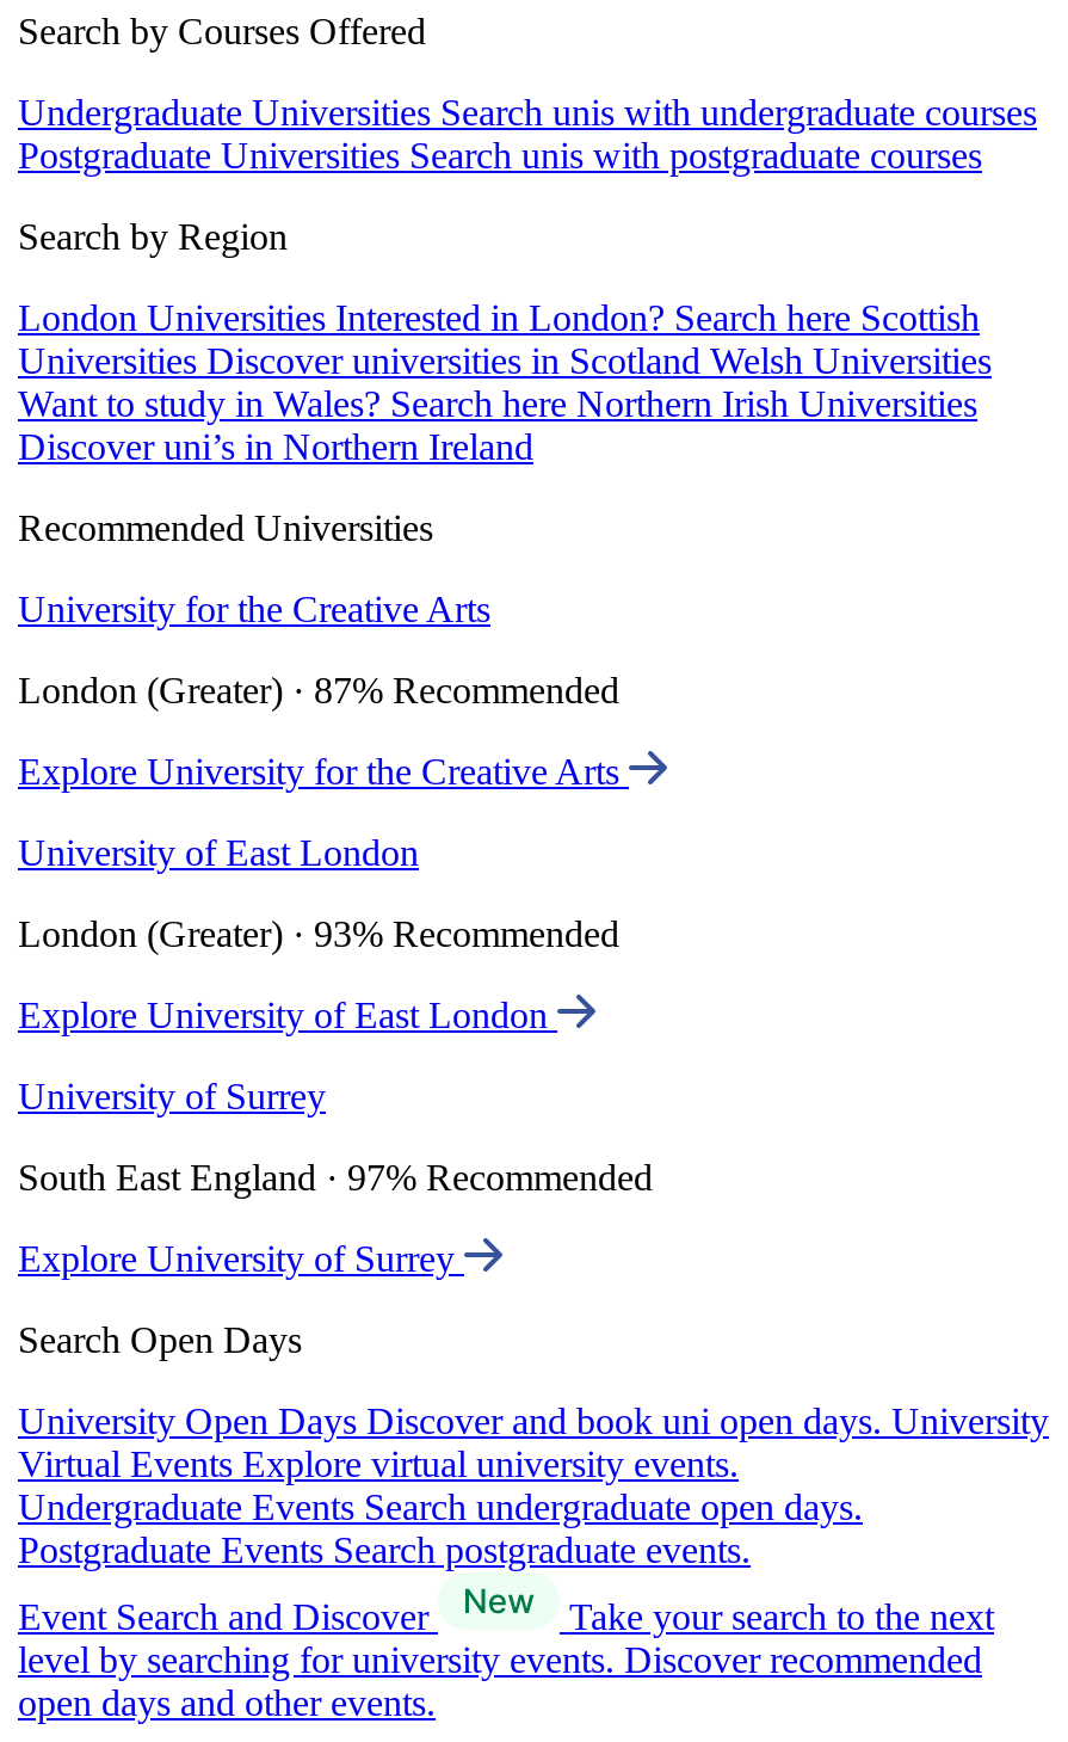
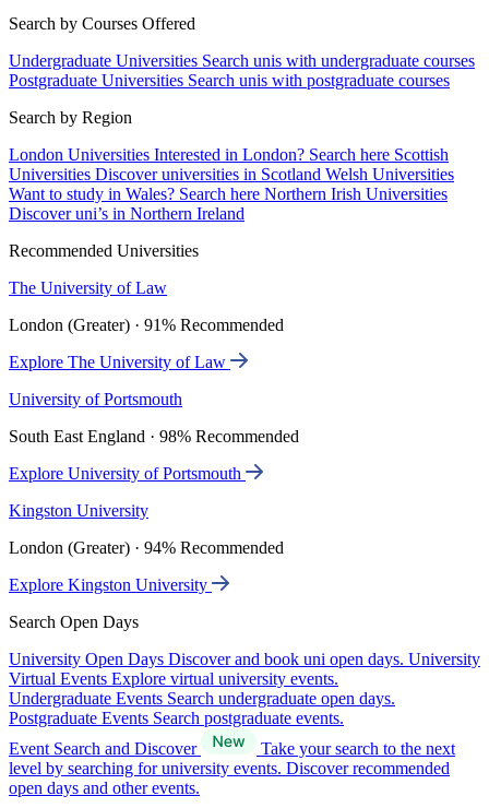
- University for the Creative Arts
+ The University of Law

- London (Greater) · 87% Recommended
+ London (Greater) · 91% Recommended

- Explore University for the Creative Arts
+ Explore The University of Law

- University of East London
+ University of Portsmouth

- London (Greater) · 93% Recommended
+ South East England · 98% Recommended

- Explore University of East London
+ Explore University of Portsmouth

- University of Surrey
+ Kingston University

- South East England · 97% Recommended
+ London (Greater) · 94% Recommended

- Explore University of Surrey
+ Explore Kingston University
